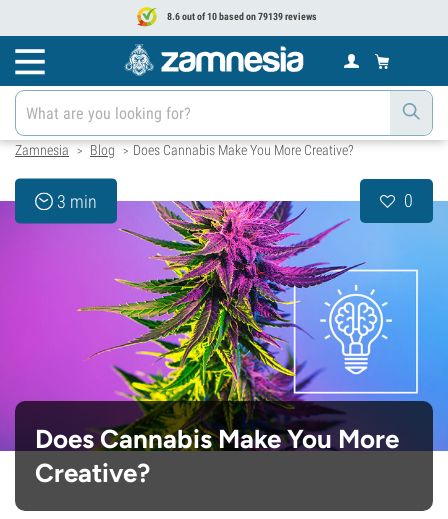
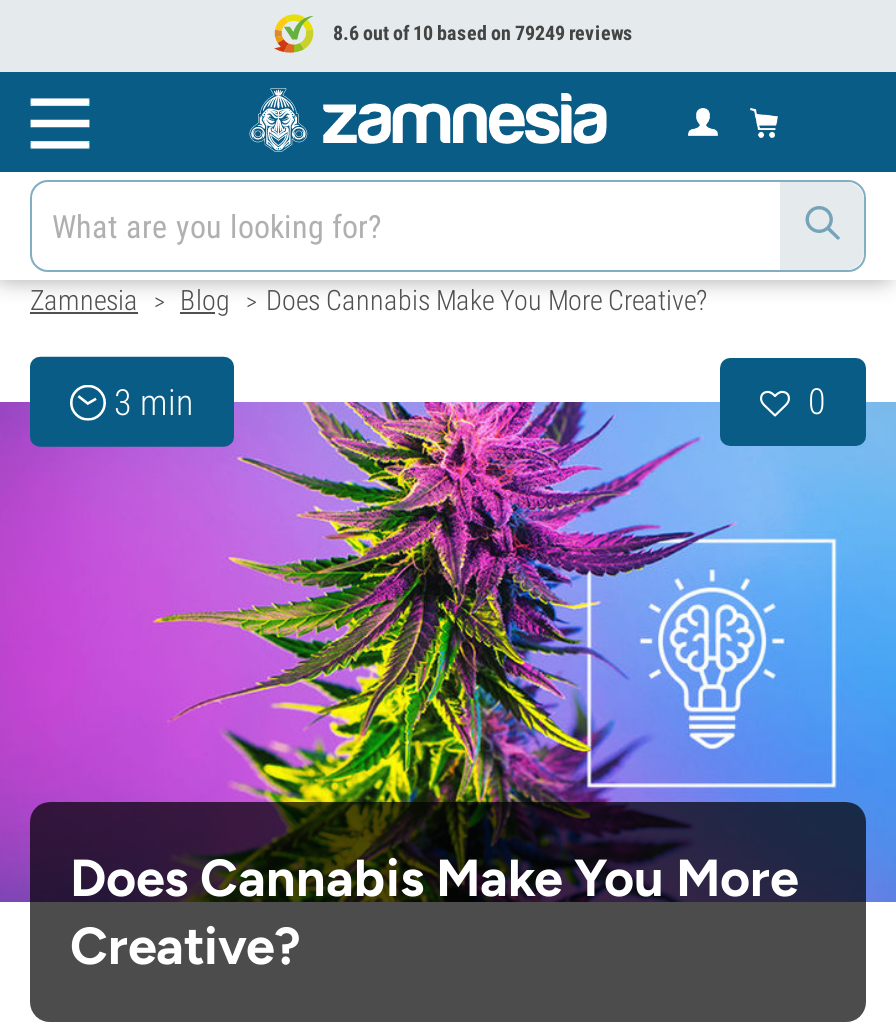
- 8.6 out of 10 based on 79139 reviews
+ 8.6 out of 10 based on 79249 reviews
